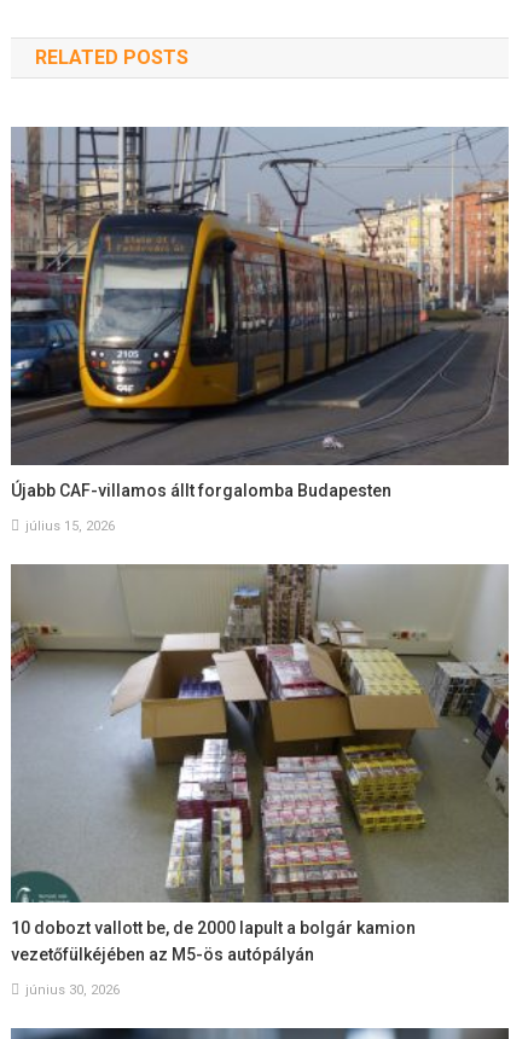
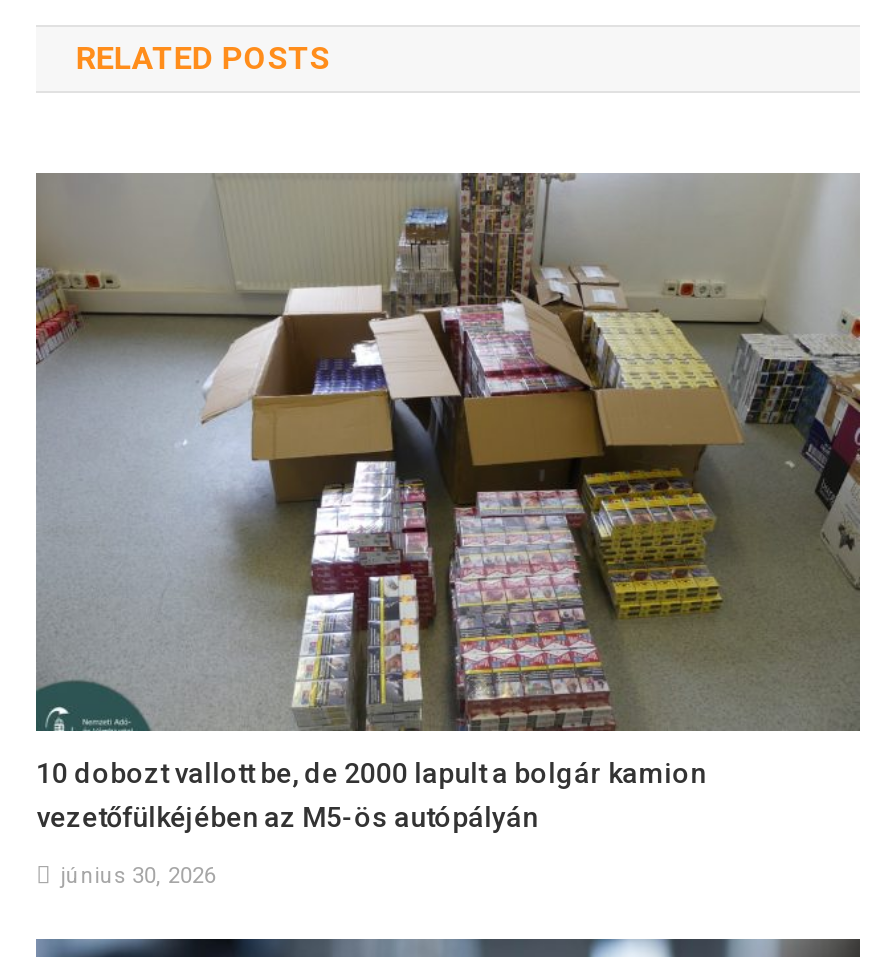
- [image]
- Újabb CAF-villamos állt forgalomba Budapesten
- július 15, 2026
